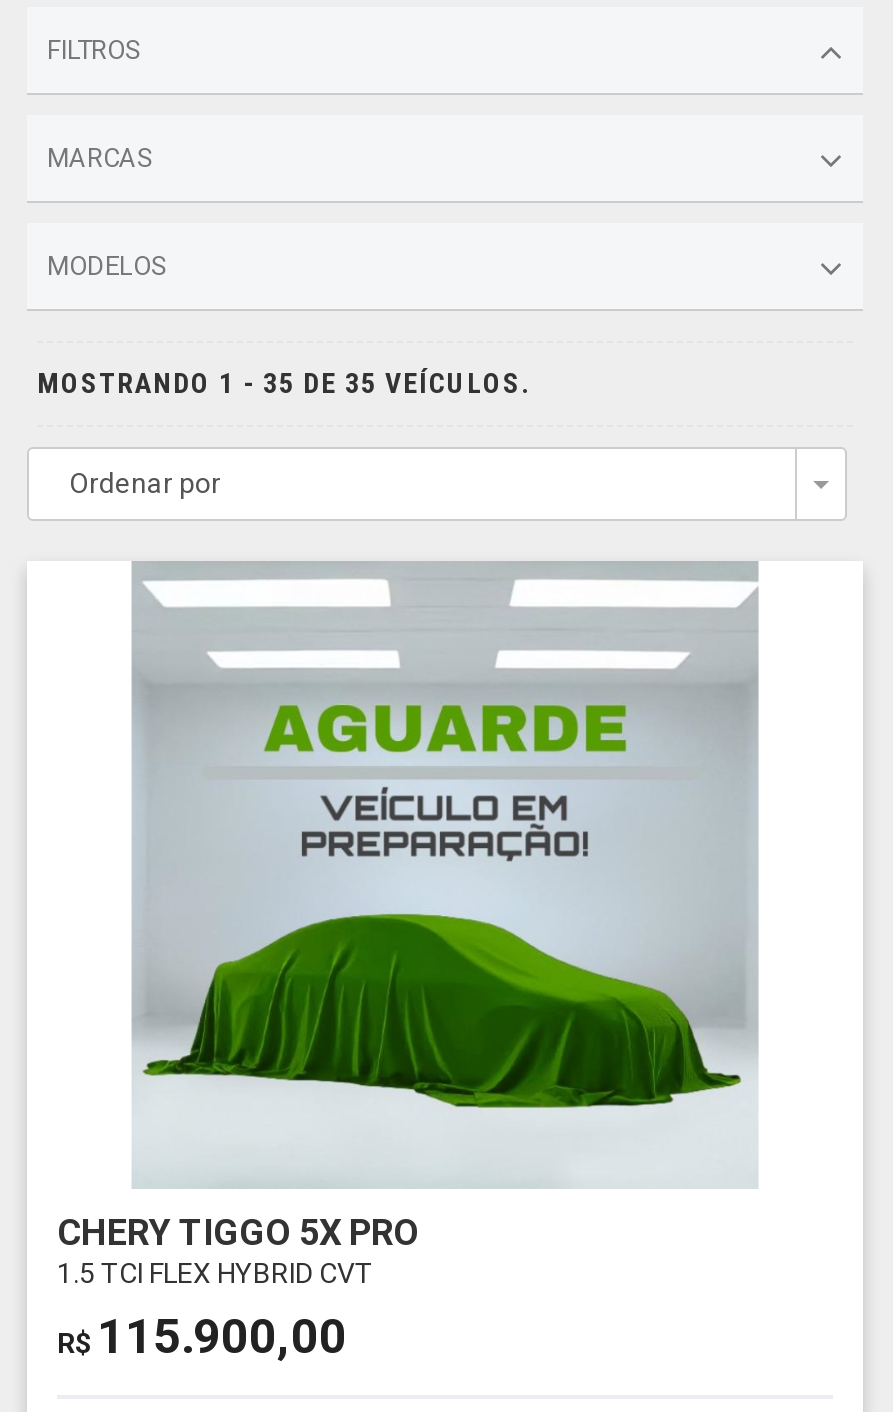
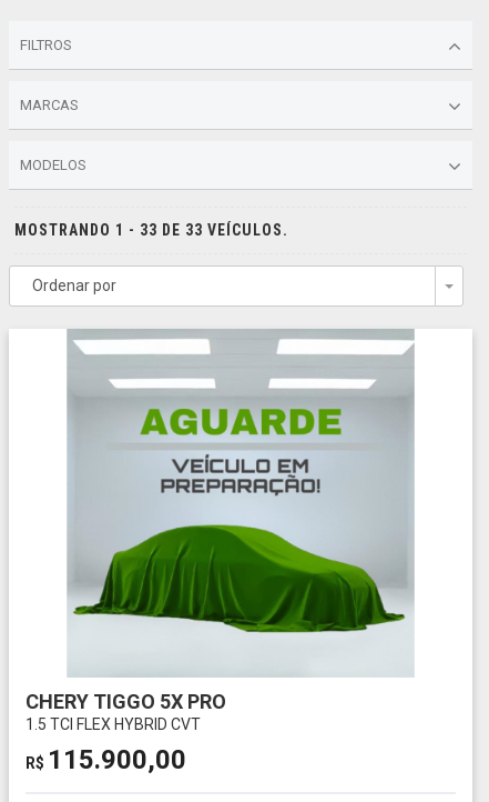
- MOSTRANDO 1 - 35 DE 35 VEÍCULOS.
+ MOSTRANDO 1 - 33 DE 33 VEÍCULOS.
